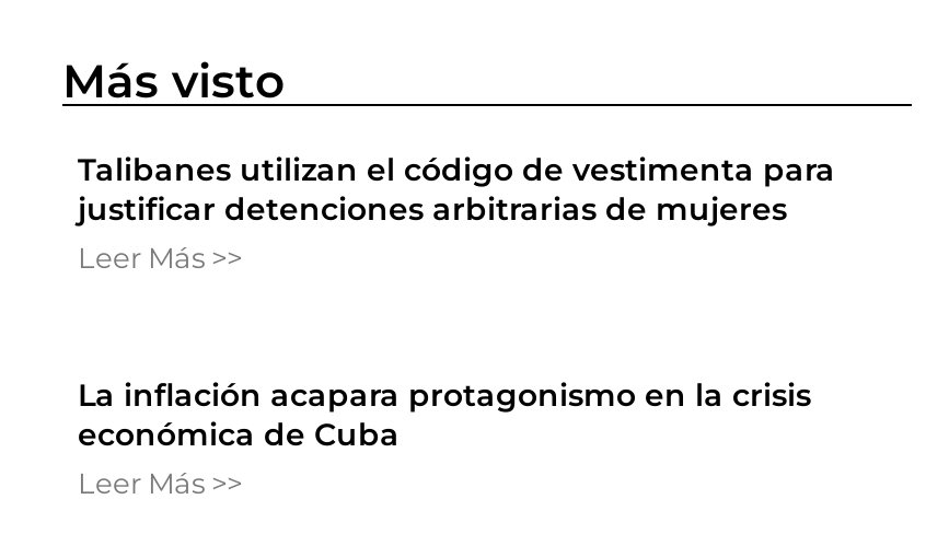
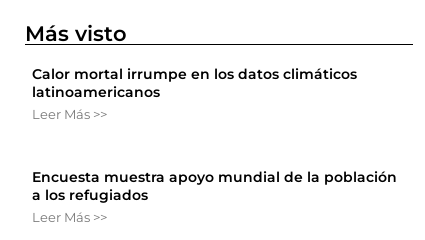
- Talibanes utilizan el código de vestimenta para
- justificar detenciones arbitrarias de mujeres
+ Calor mortal irrumpe en los datos climáticos
+ latinoamericanos

- La inflación acapara protagonismo en la crisis
- económica de Cuba
+ Encuesta muestra apoyo mundial de la población
+ a los refugiados
